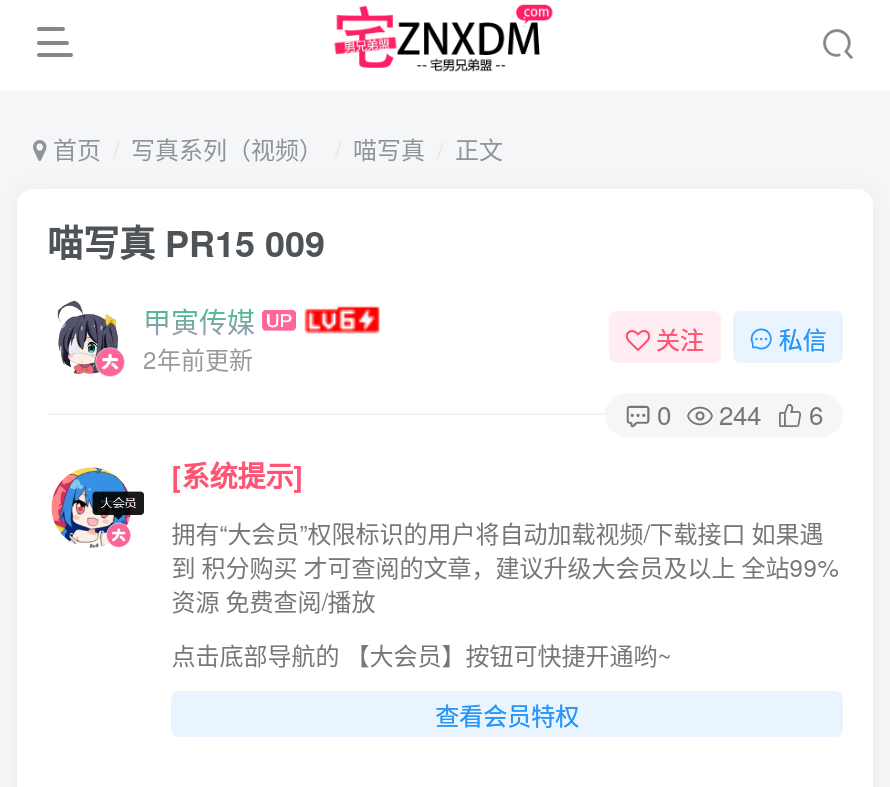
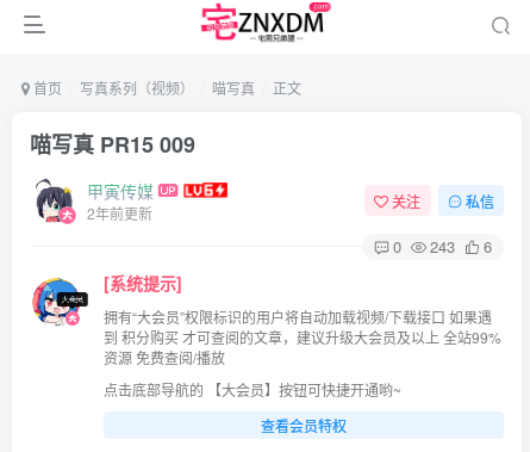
- 0 244 6
+ 0 243 6
